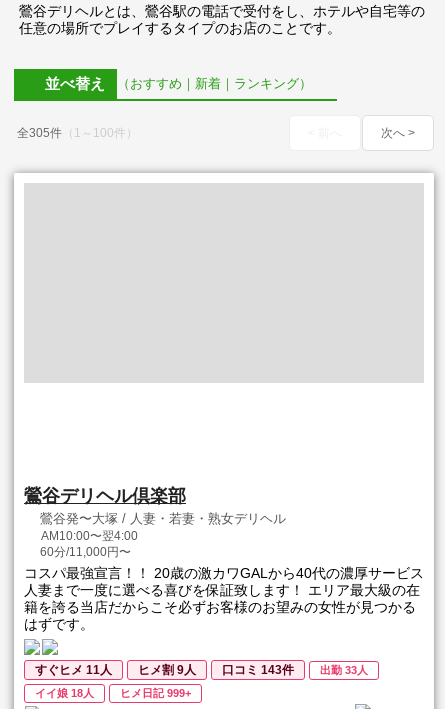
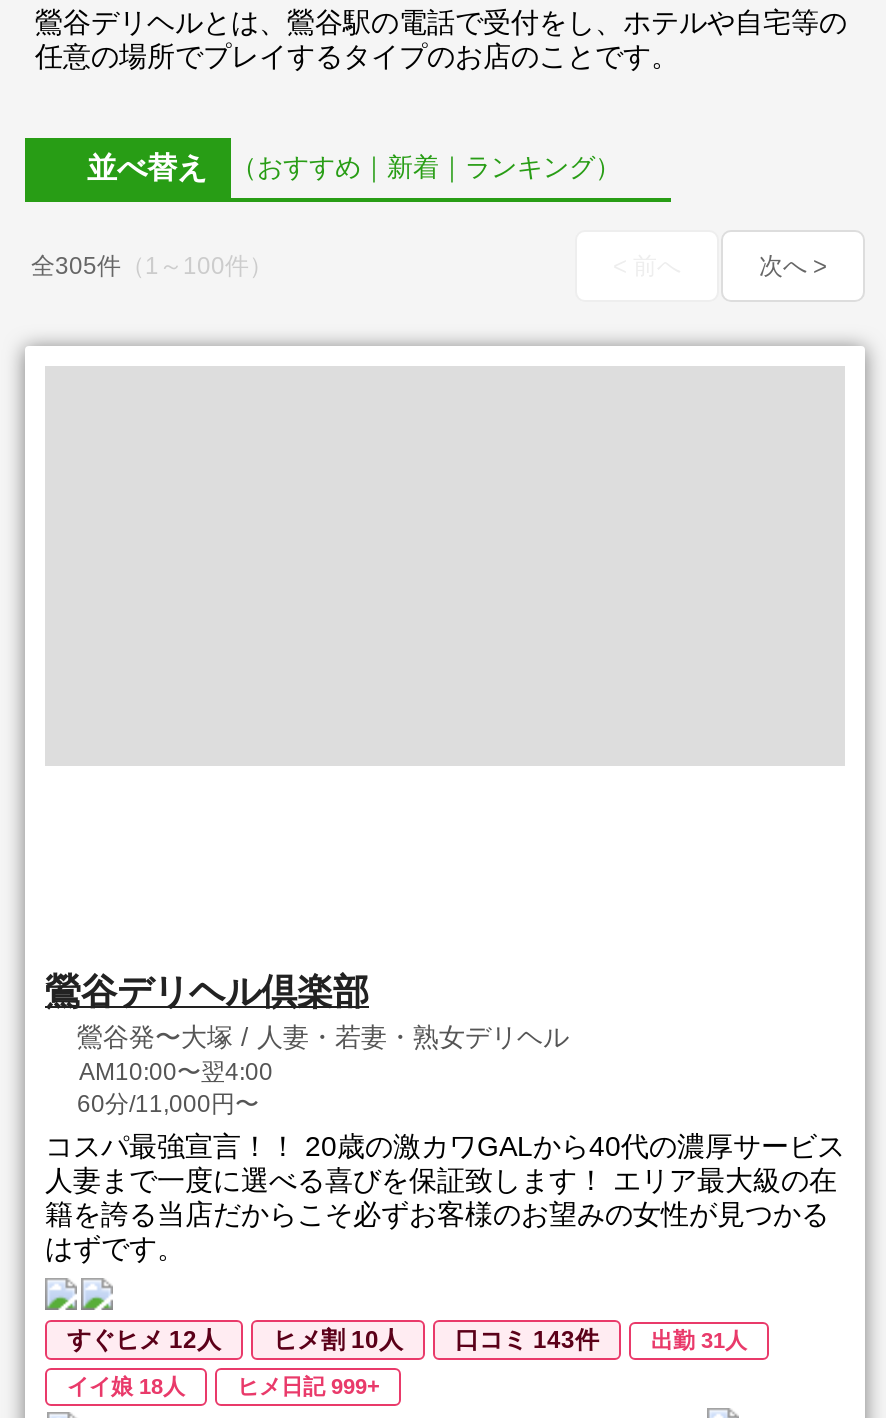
- すぐヒメ 11人
+ すぐヒメ 12人

- ヒメ割 9人
+ ヒメ割 10人

- 出勤 33人
+ 出勤 31人
